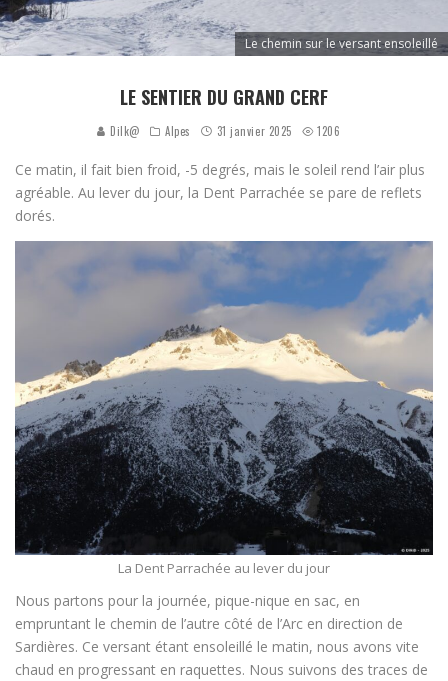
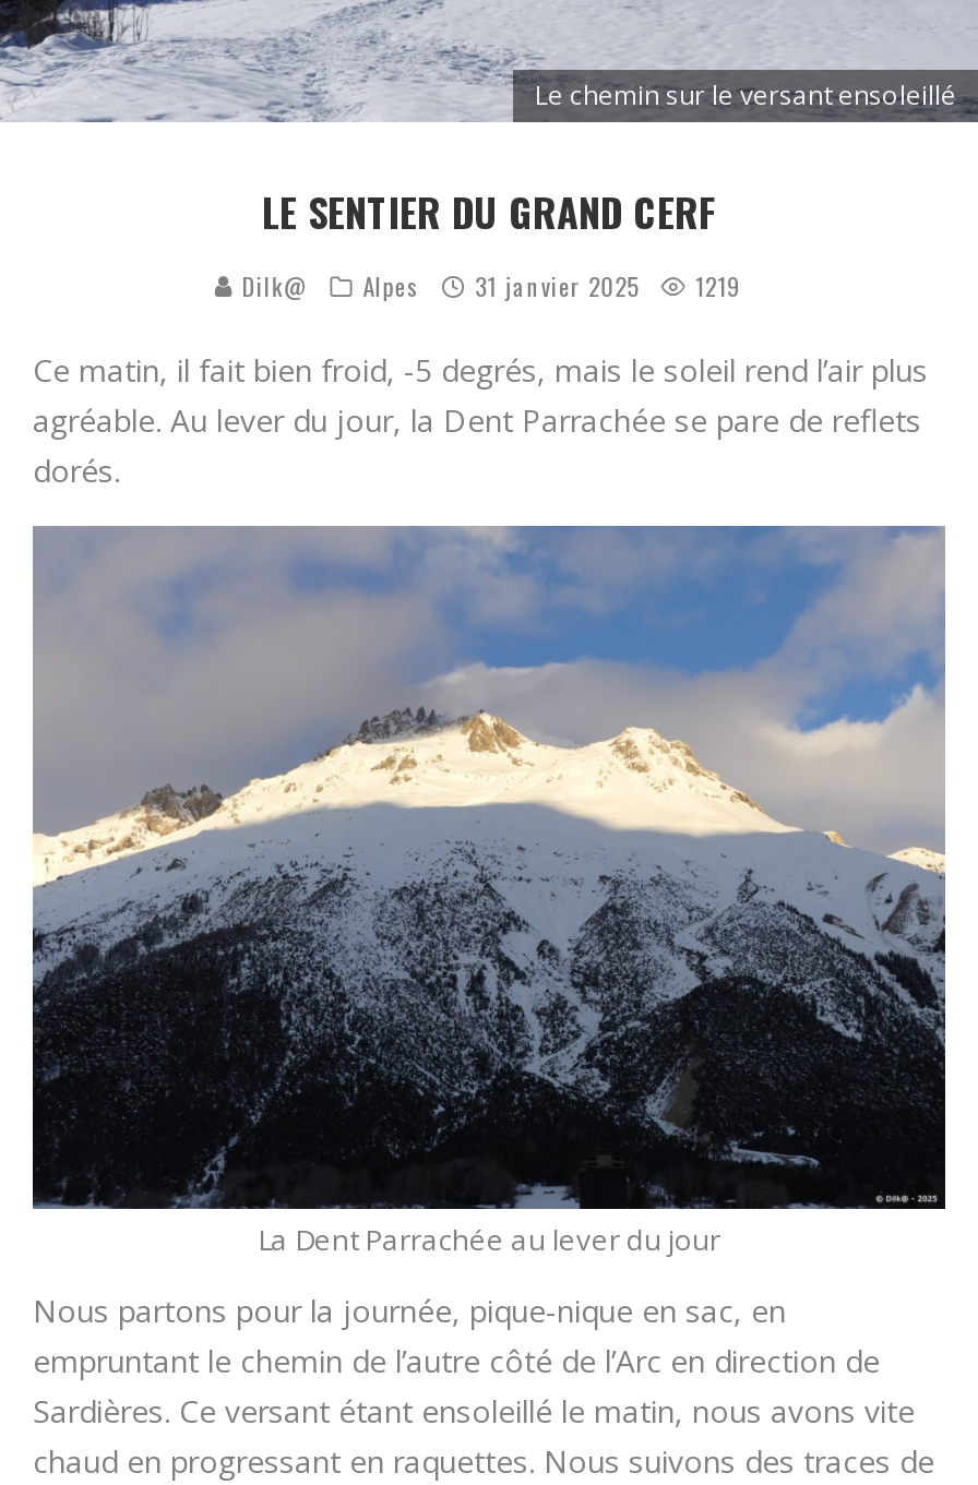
- Dilk@ Alpes 31 janvier 2025 1206
+ Dilk@ Alpes 31 janvier 2025 1219
